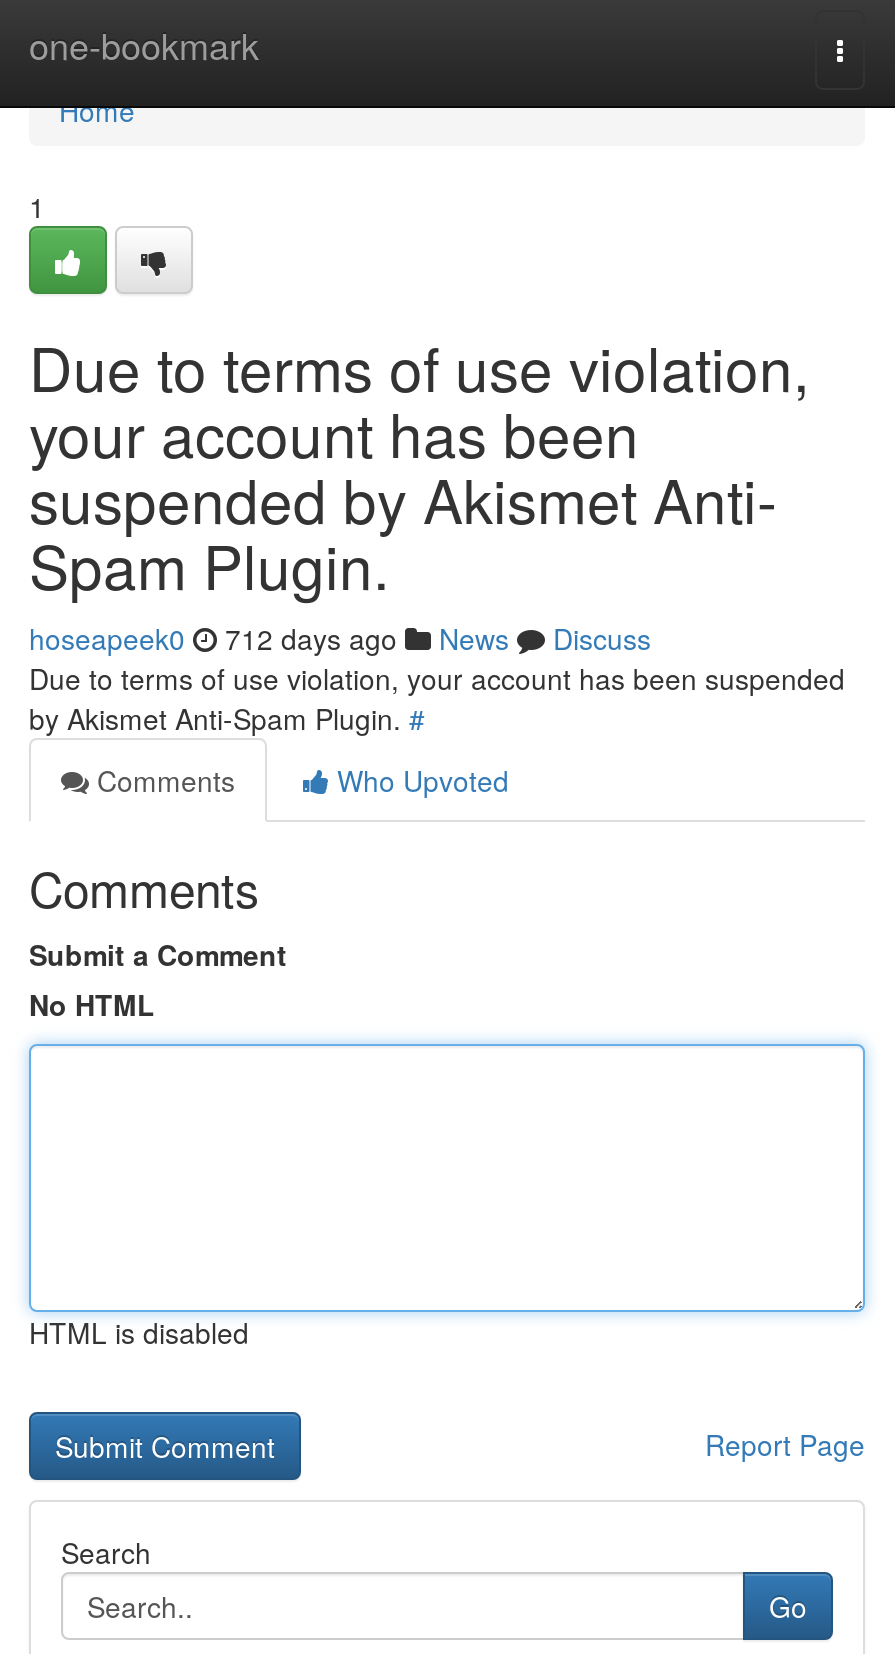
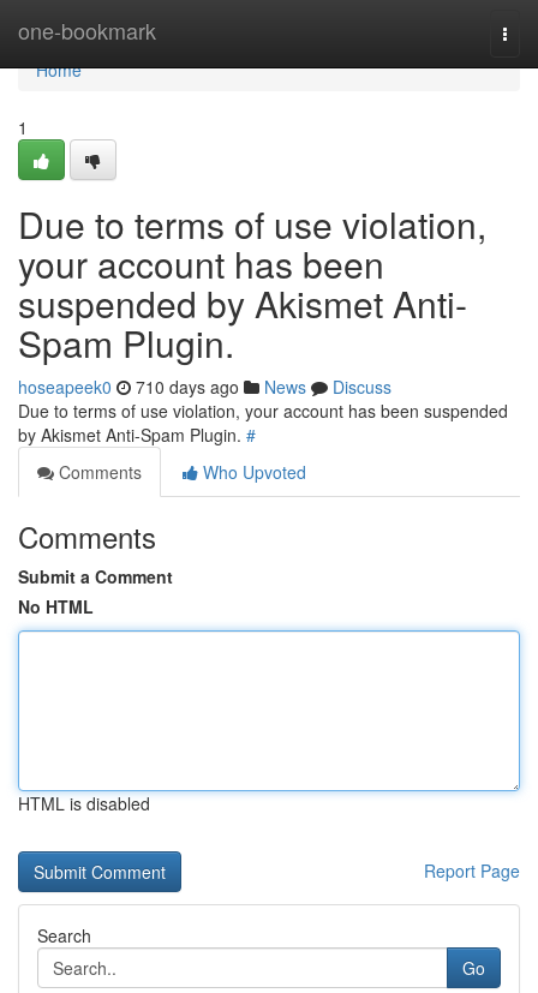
- hoseapeek0 712 days ago News Discuss
+ hoseapeek0 710 days ago News Discuss
